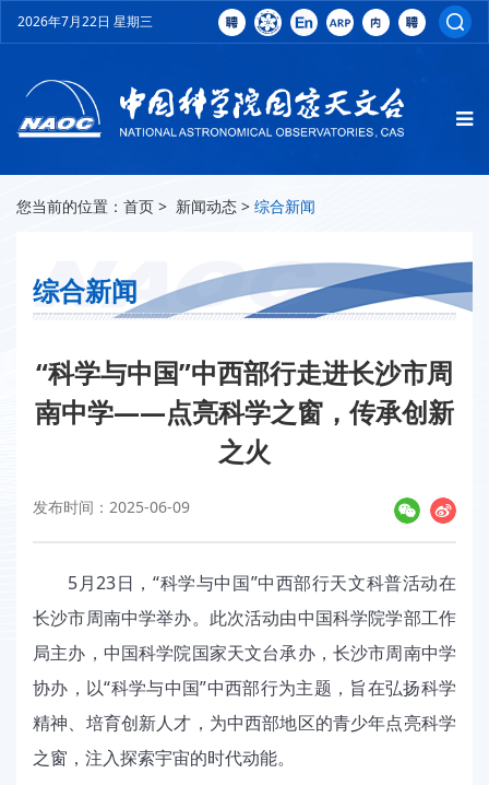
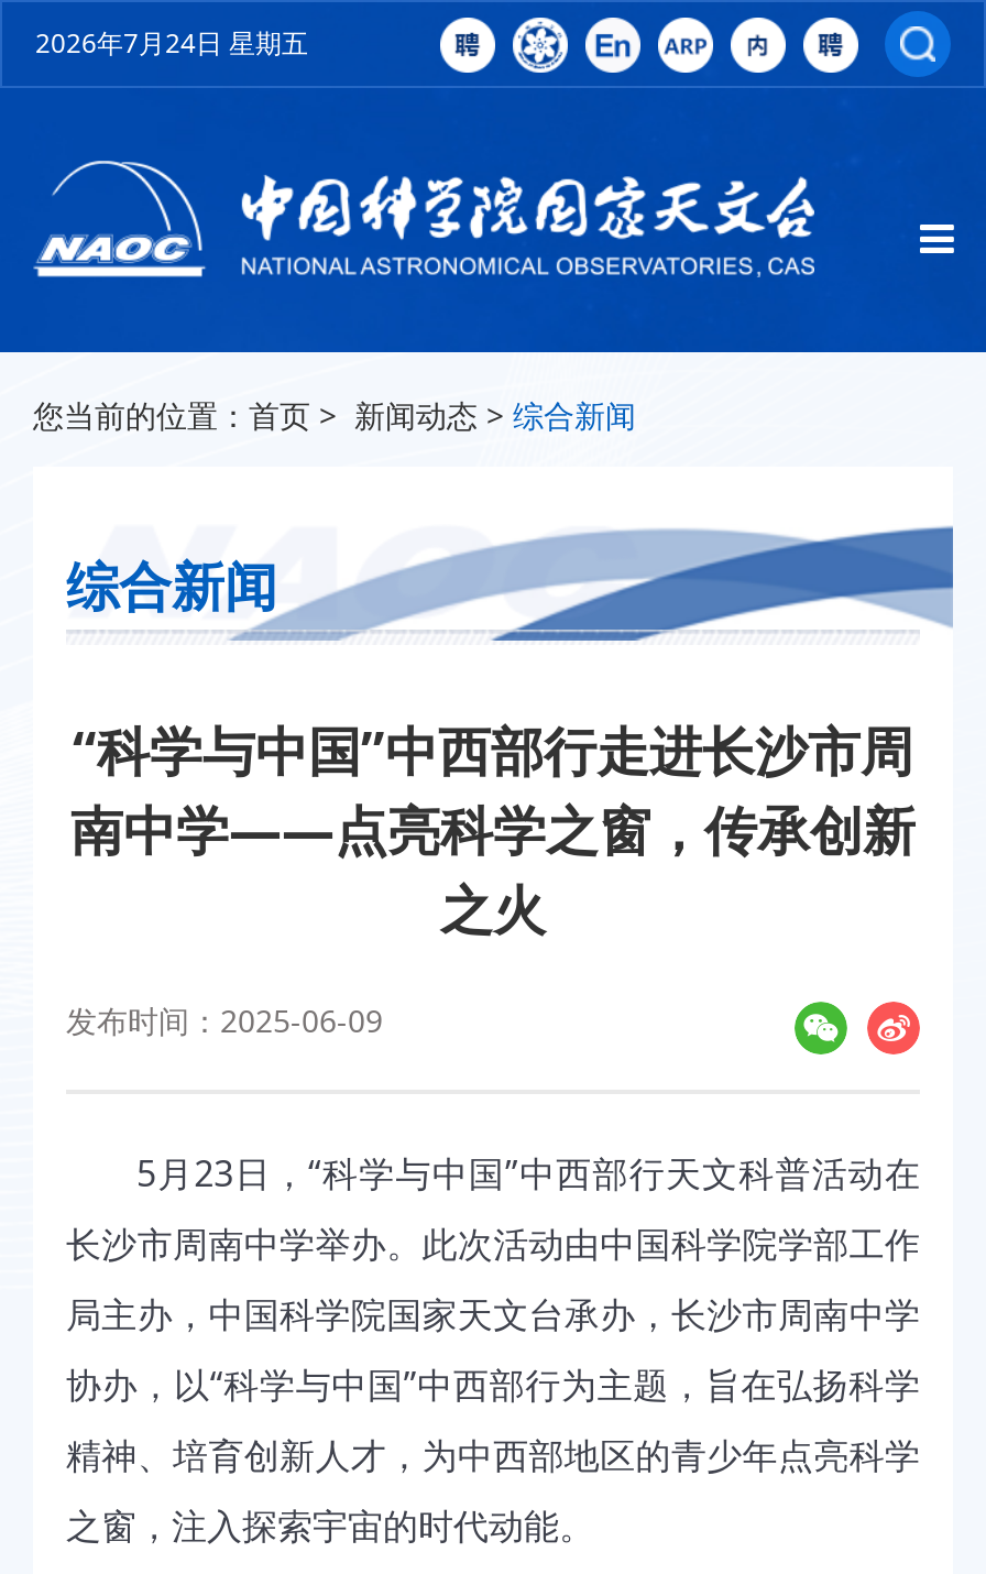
- 2026年7月22日 星期三
+ 2026年7月24日 星期五
